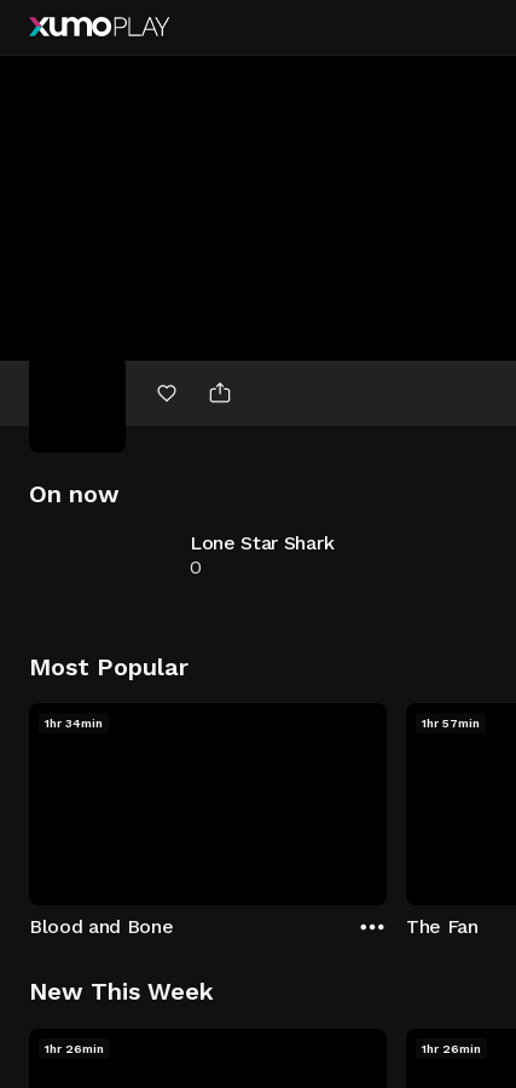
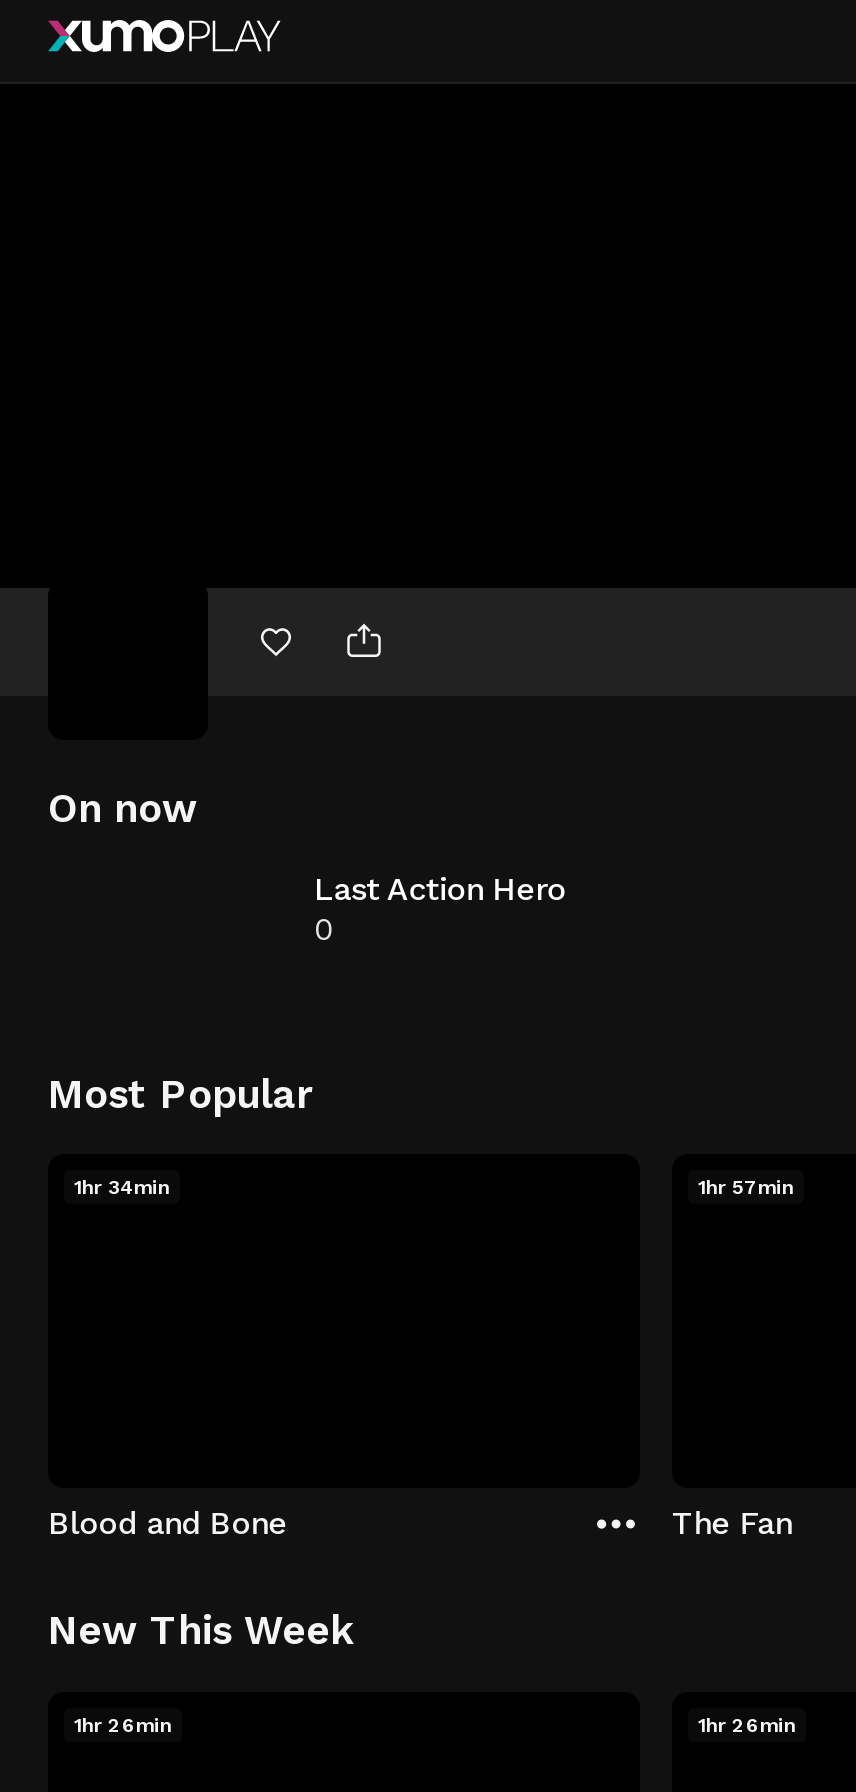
- Lone Star Shark
+ Last Action Hero
